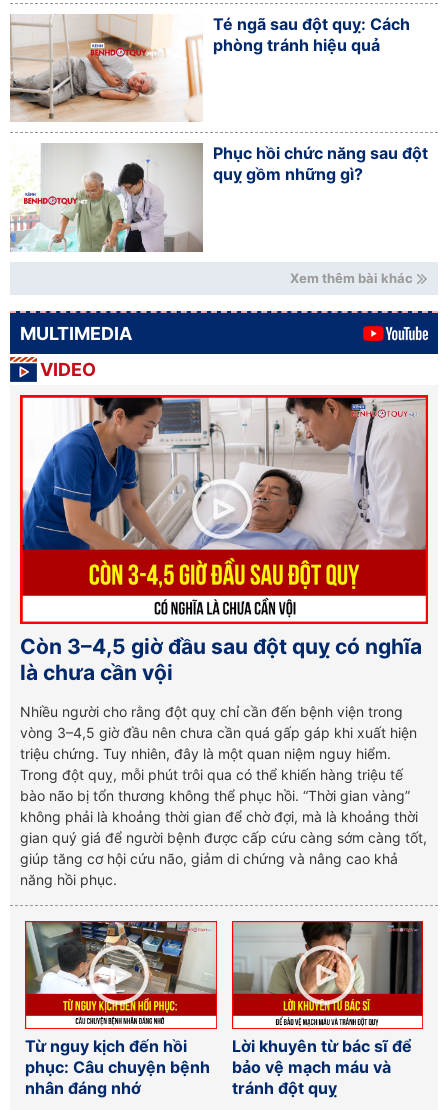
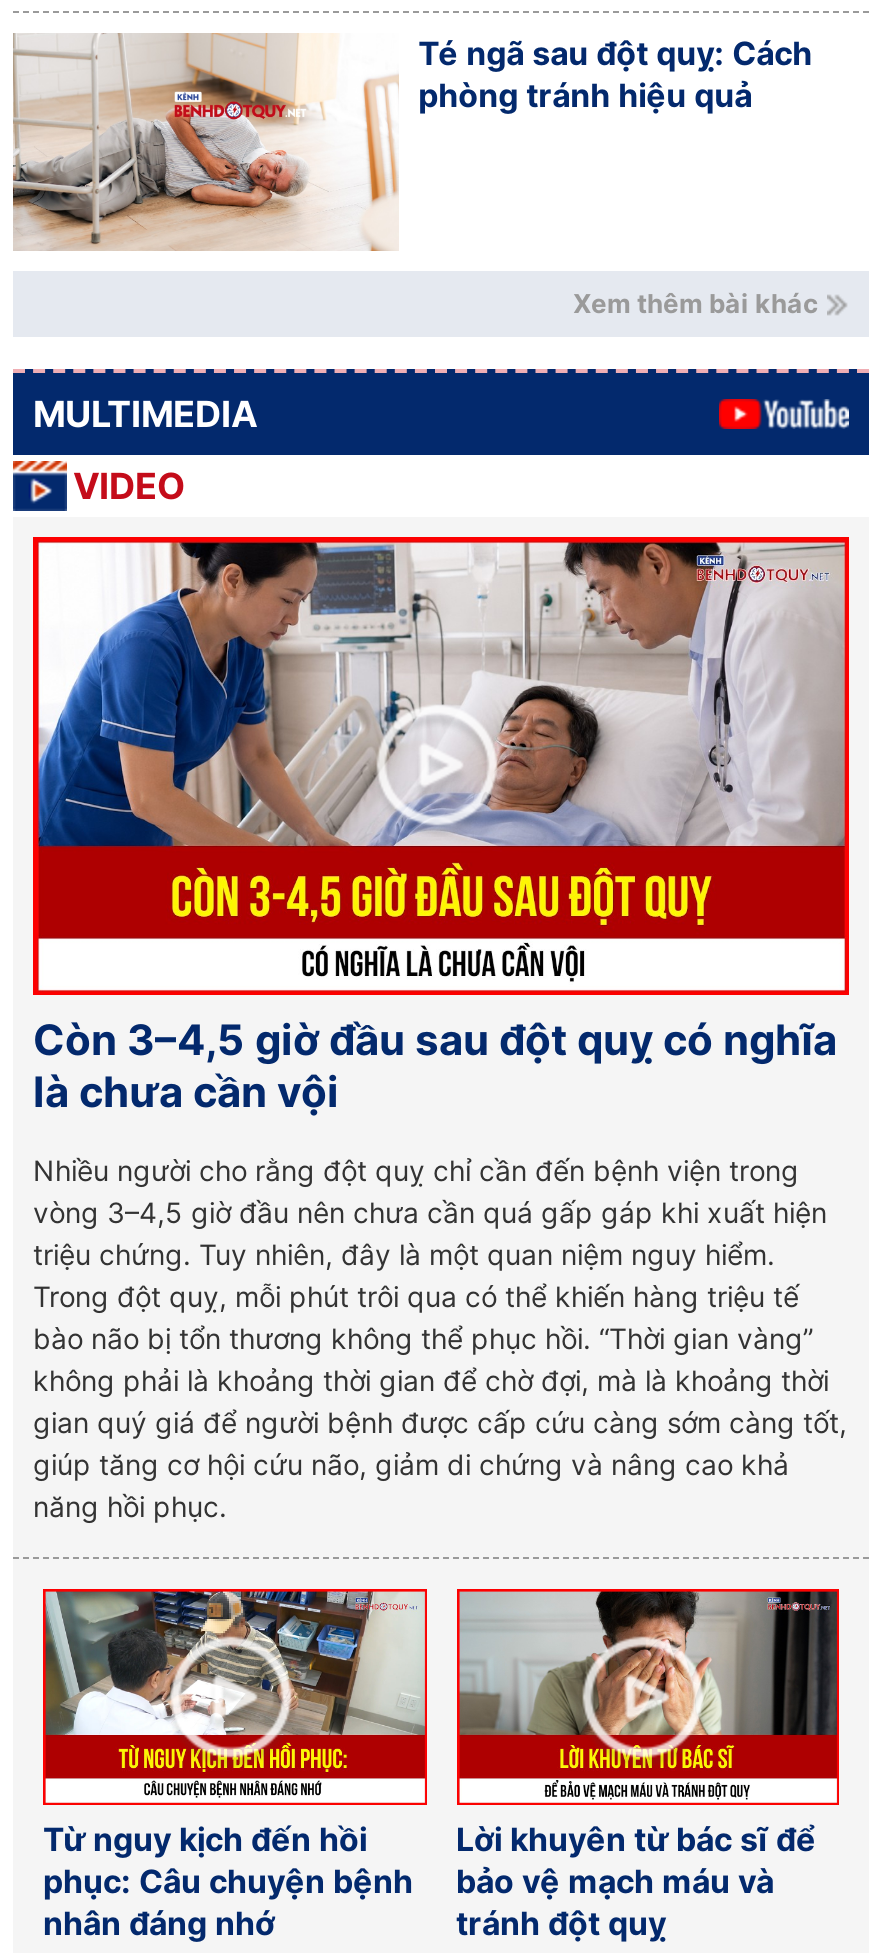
- [image]
- Phục hồi chức năng sau đột
- quỵ gồm những gì?
